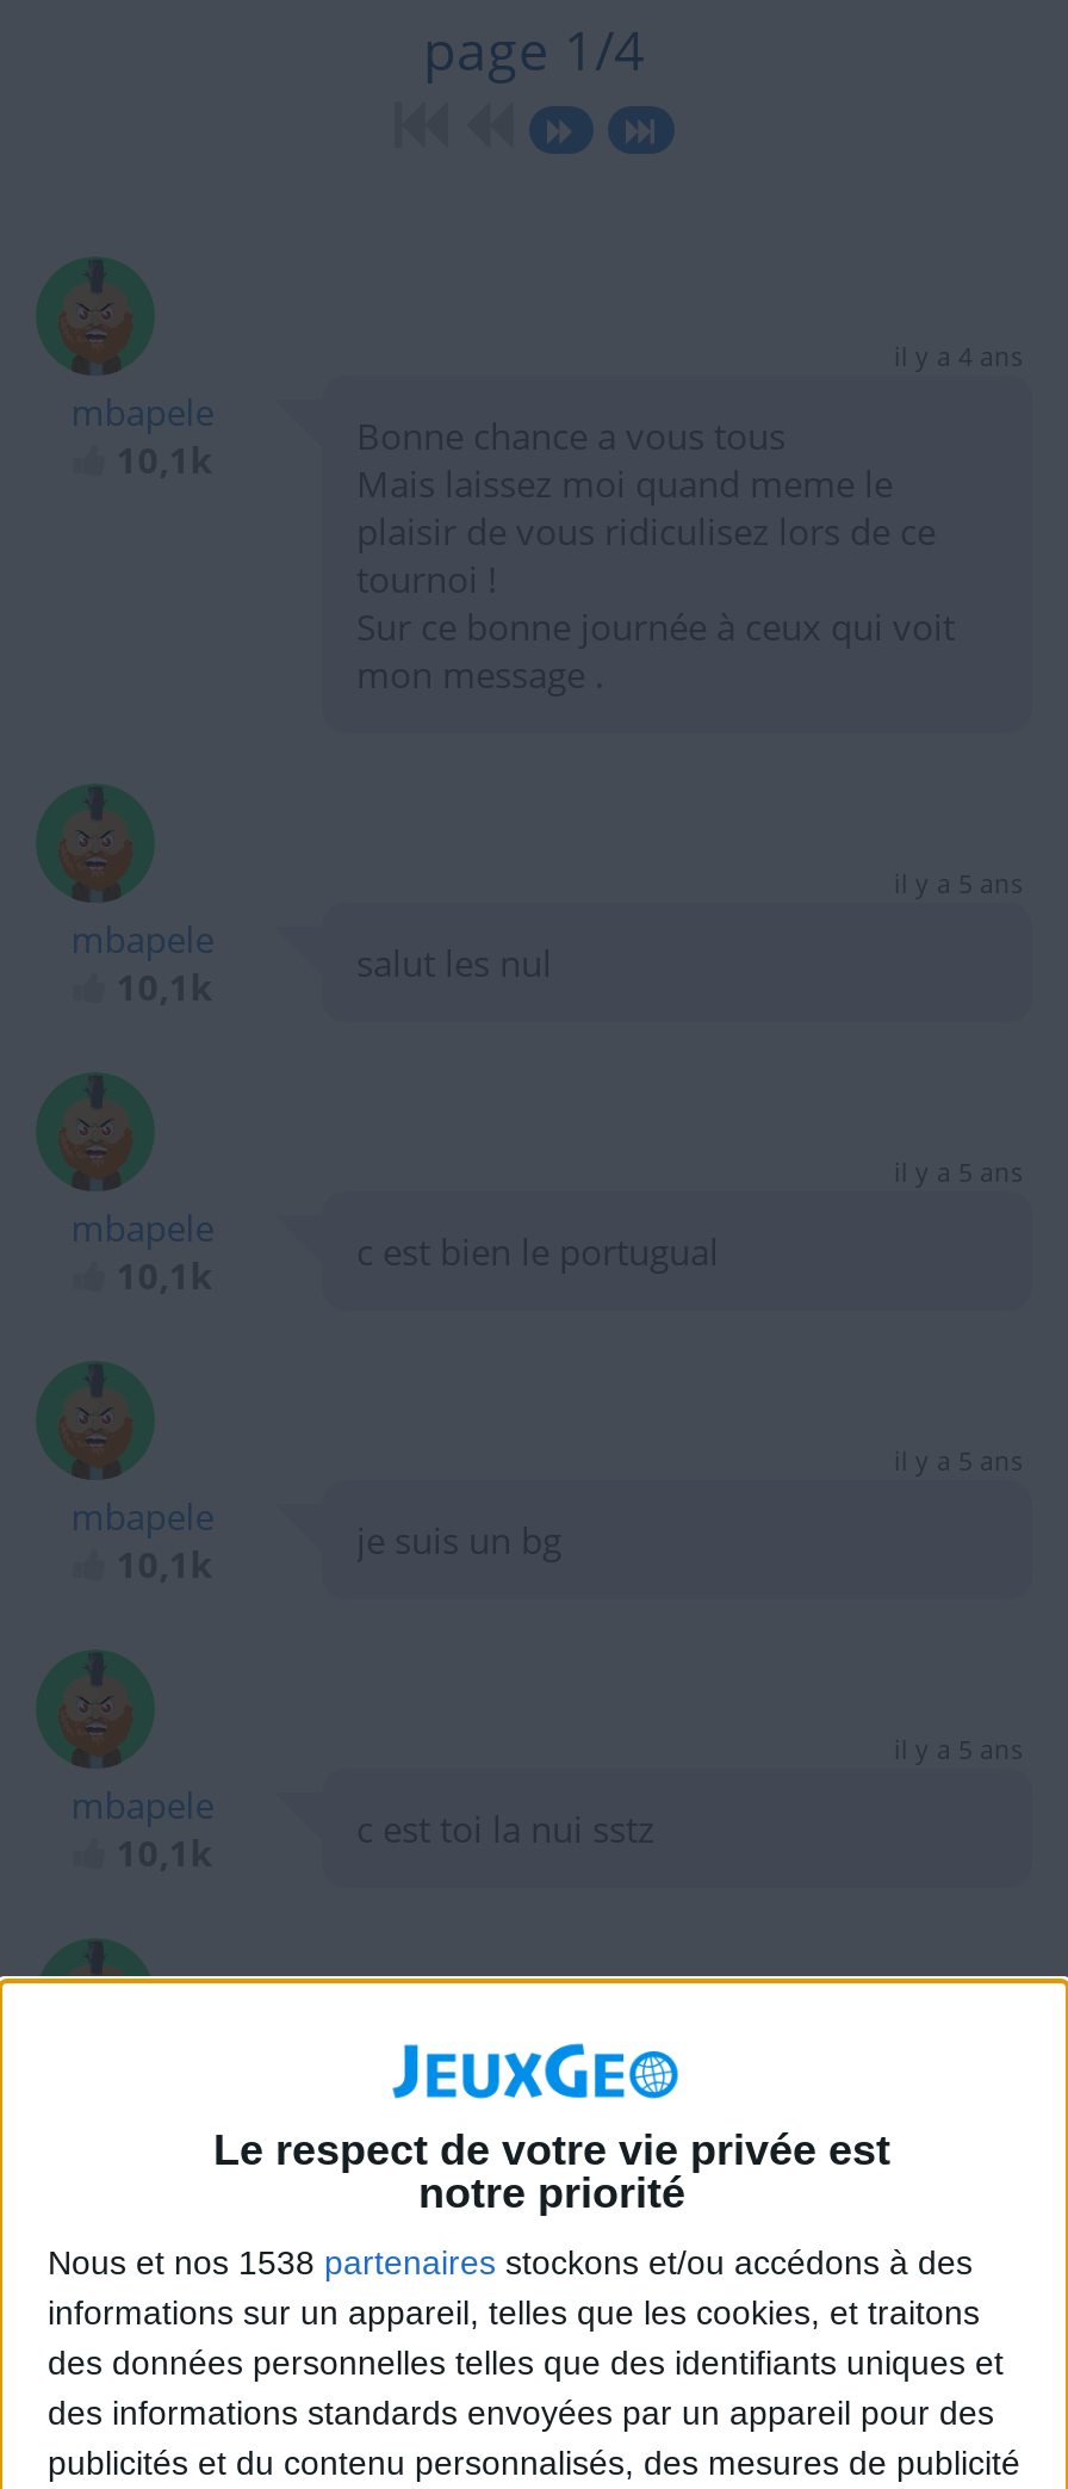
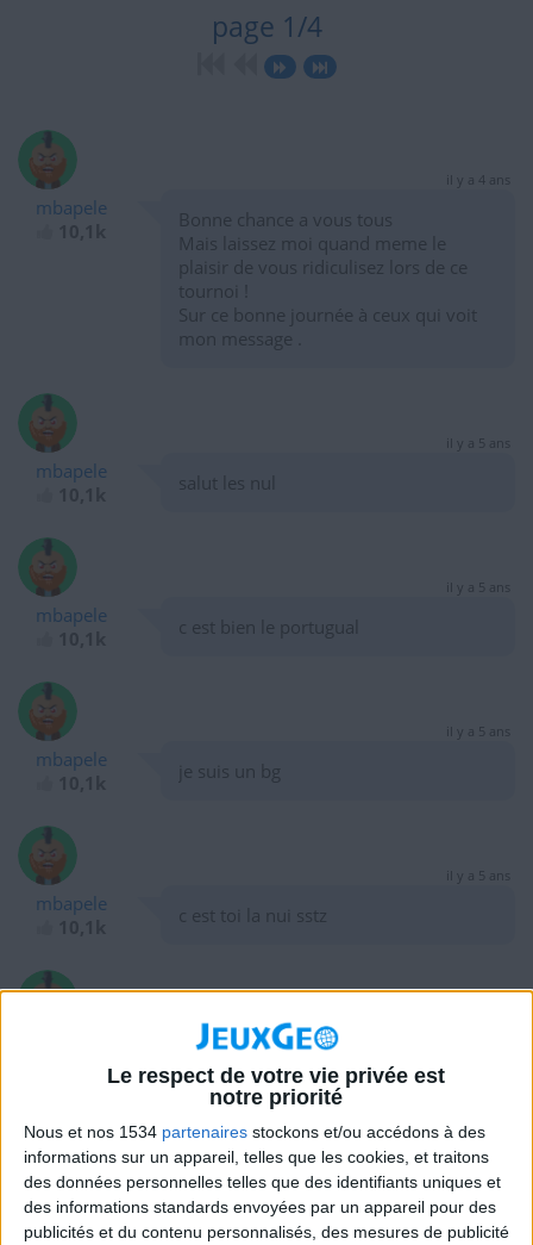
- Nous et nos 1538 partenaires stockons et/ou accédons à des
+ Nous et nos 1534 partenaires stockons et/ou accédons à des
